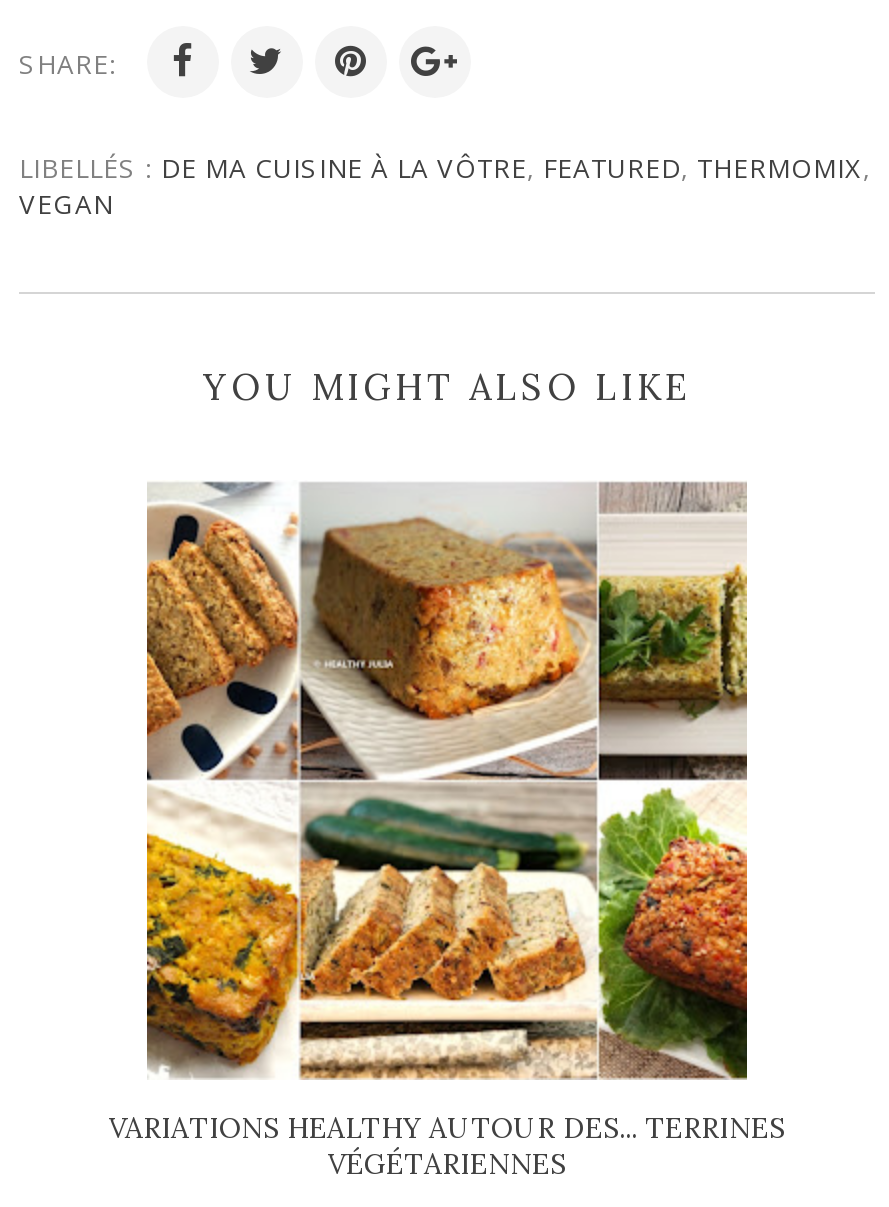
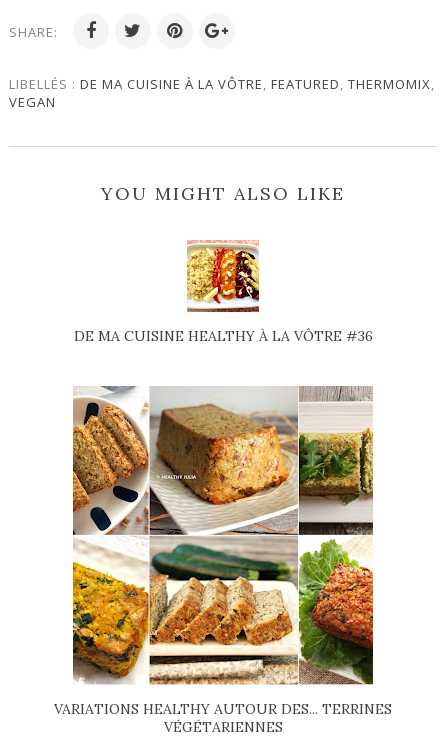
+ [image]
+ DE MA CUISINE HEALTHY À LA VÔTRE #36
